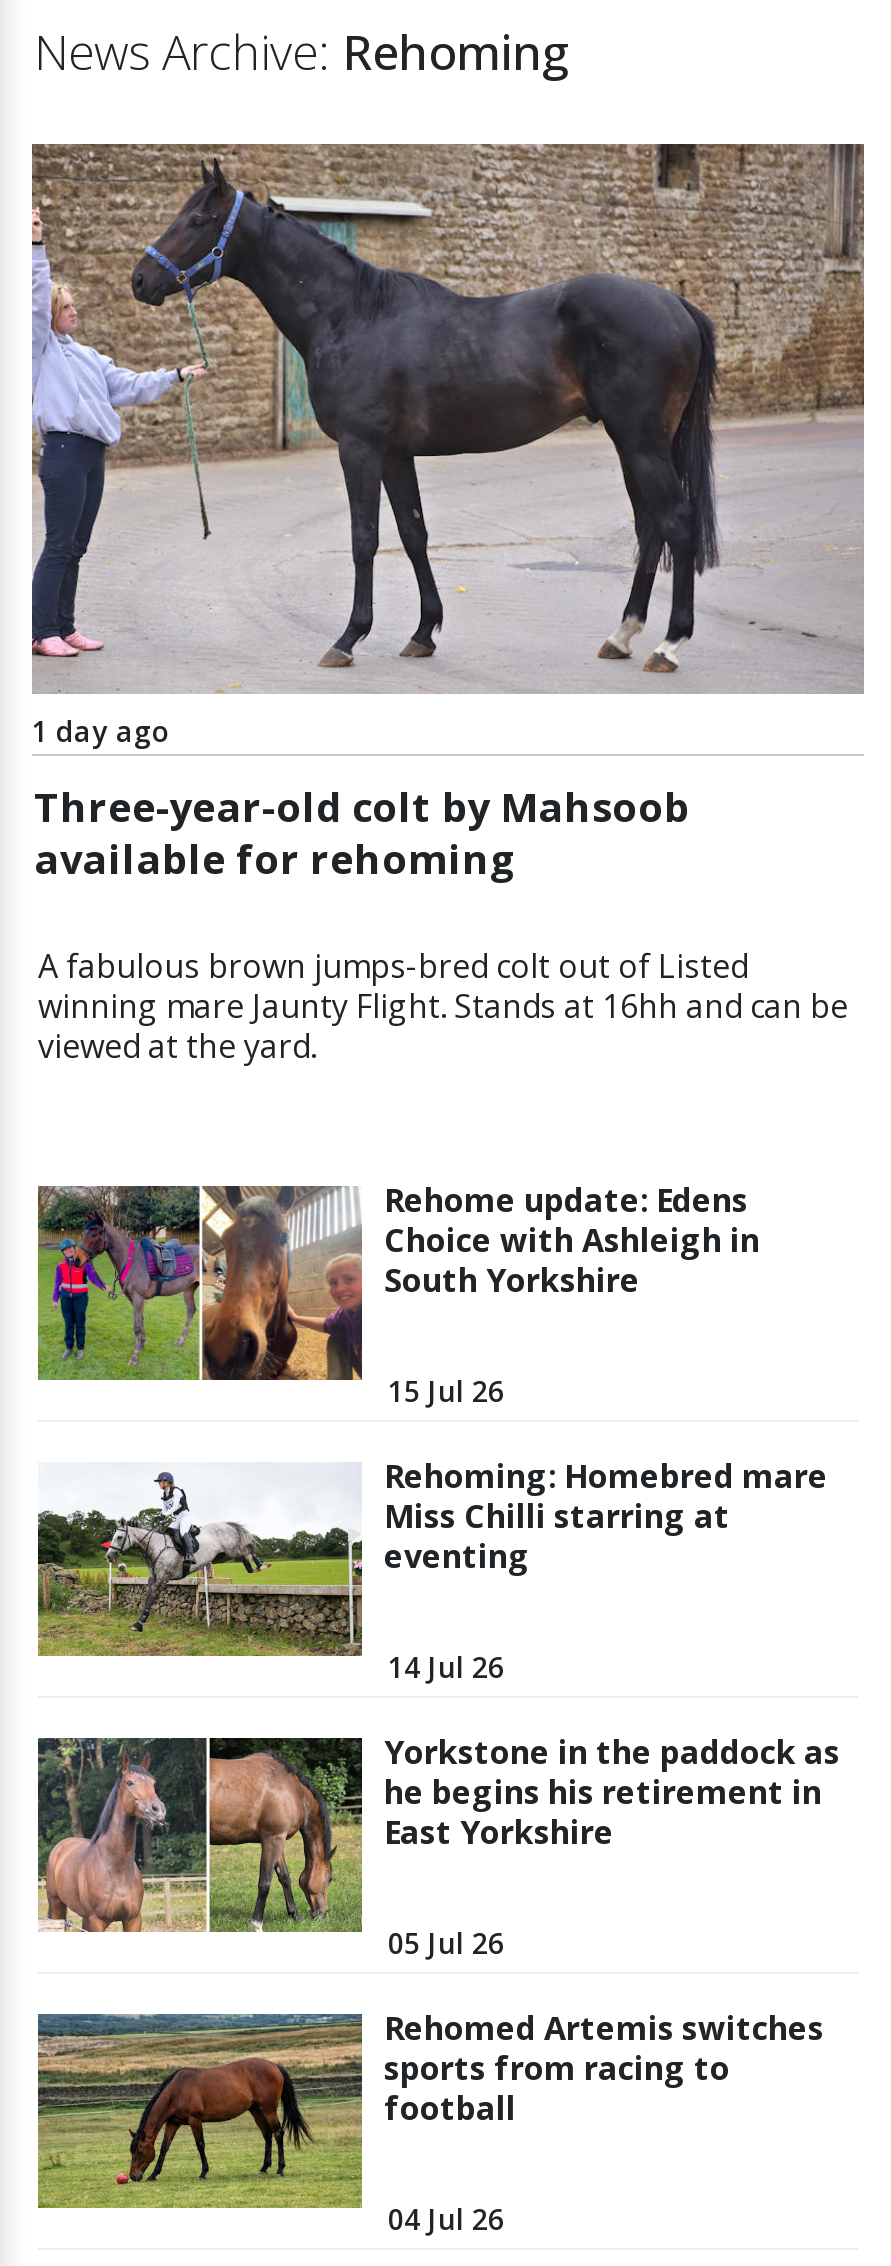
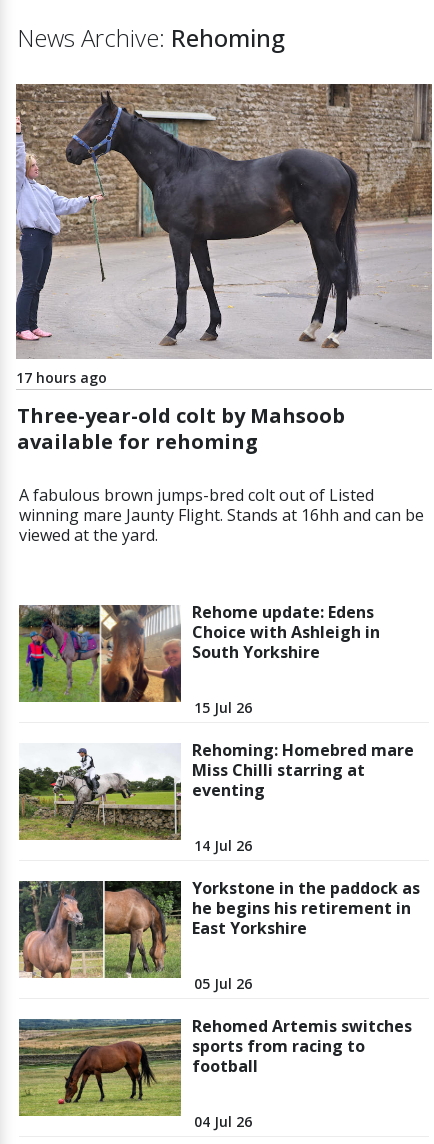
- 1 day ago
+ 17 hours ago
